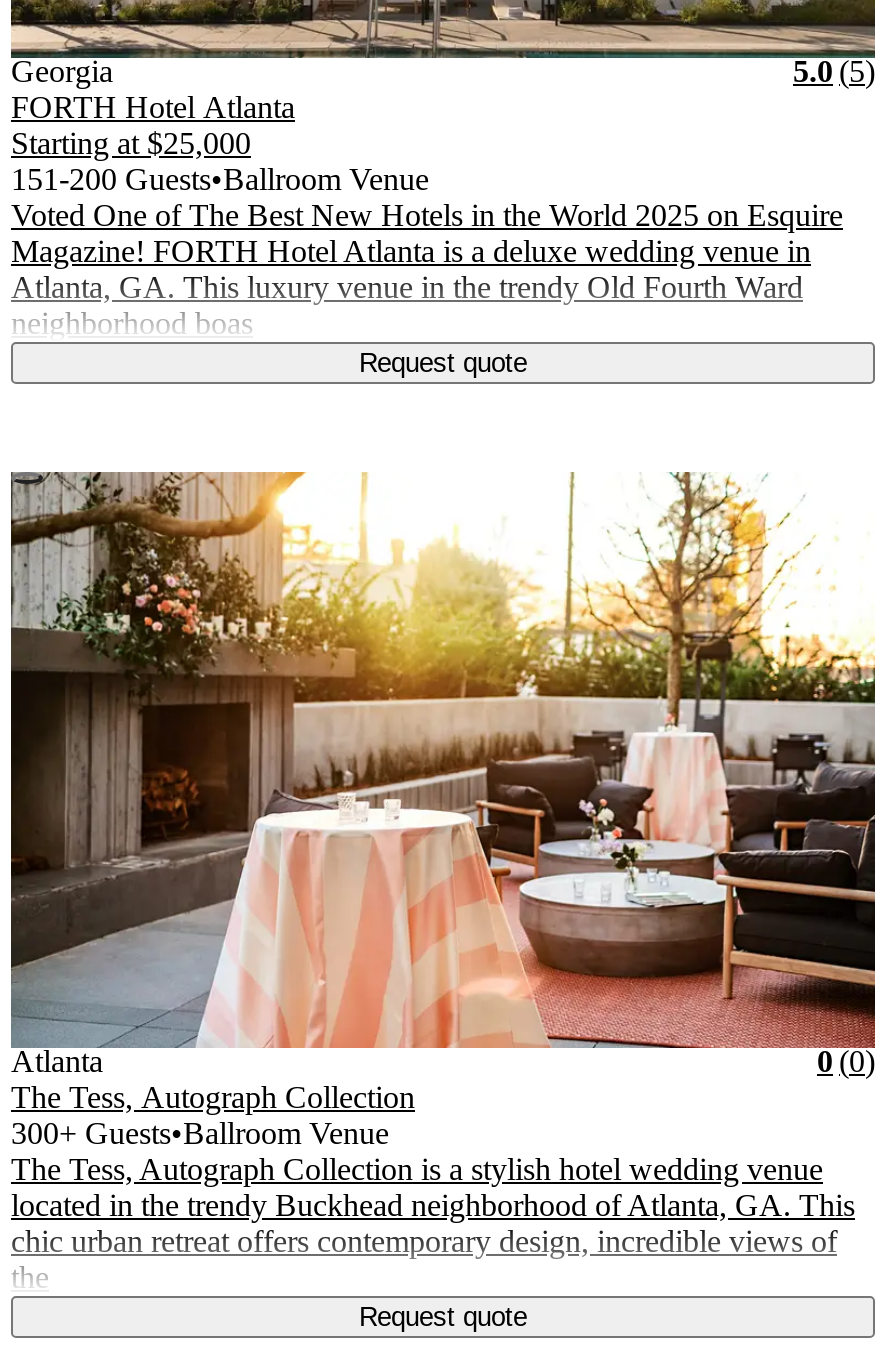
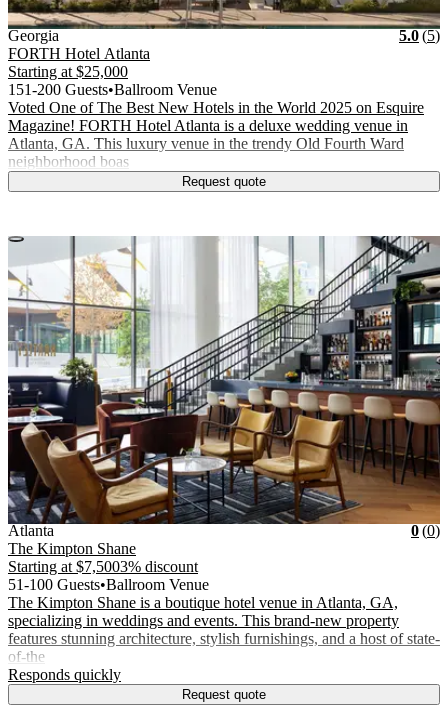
- [image]
- The Tess, Autograph Collection
- 300+ Guests•Ballroom Venue
- The Tess, Autograph Collection is a stylish hotel wedding venue
- located in the trendy Buckhead neighborhood of Atlanta, GA. This
- chic urban retreat offers contemporary design, incredible views of
- the
+ [image]
+ The Kimpton Shane
+ Starting at $7,5003% discount
+ 51-100 Guests•Ballroom Venue
+ The Kimpton Shane is a boutique hotel venue in Atlanta, GA,
+ specializing in weddings and events. This brand-new property
+ features stunning architecture, stylish furnishings, and a host of state-
+ of-the
+ Responds quickly.
